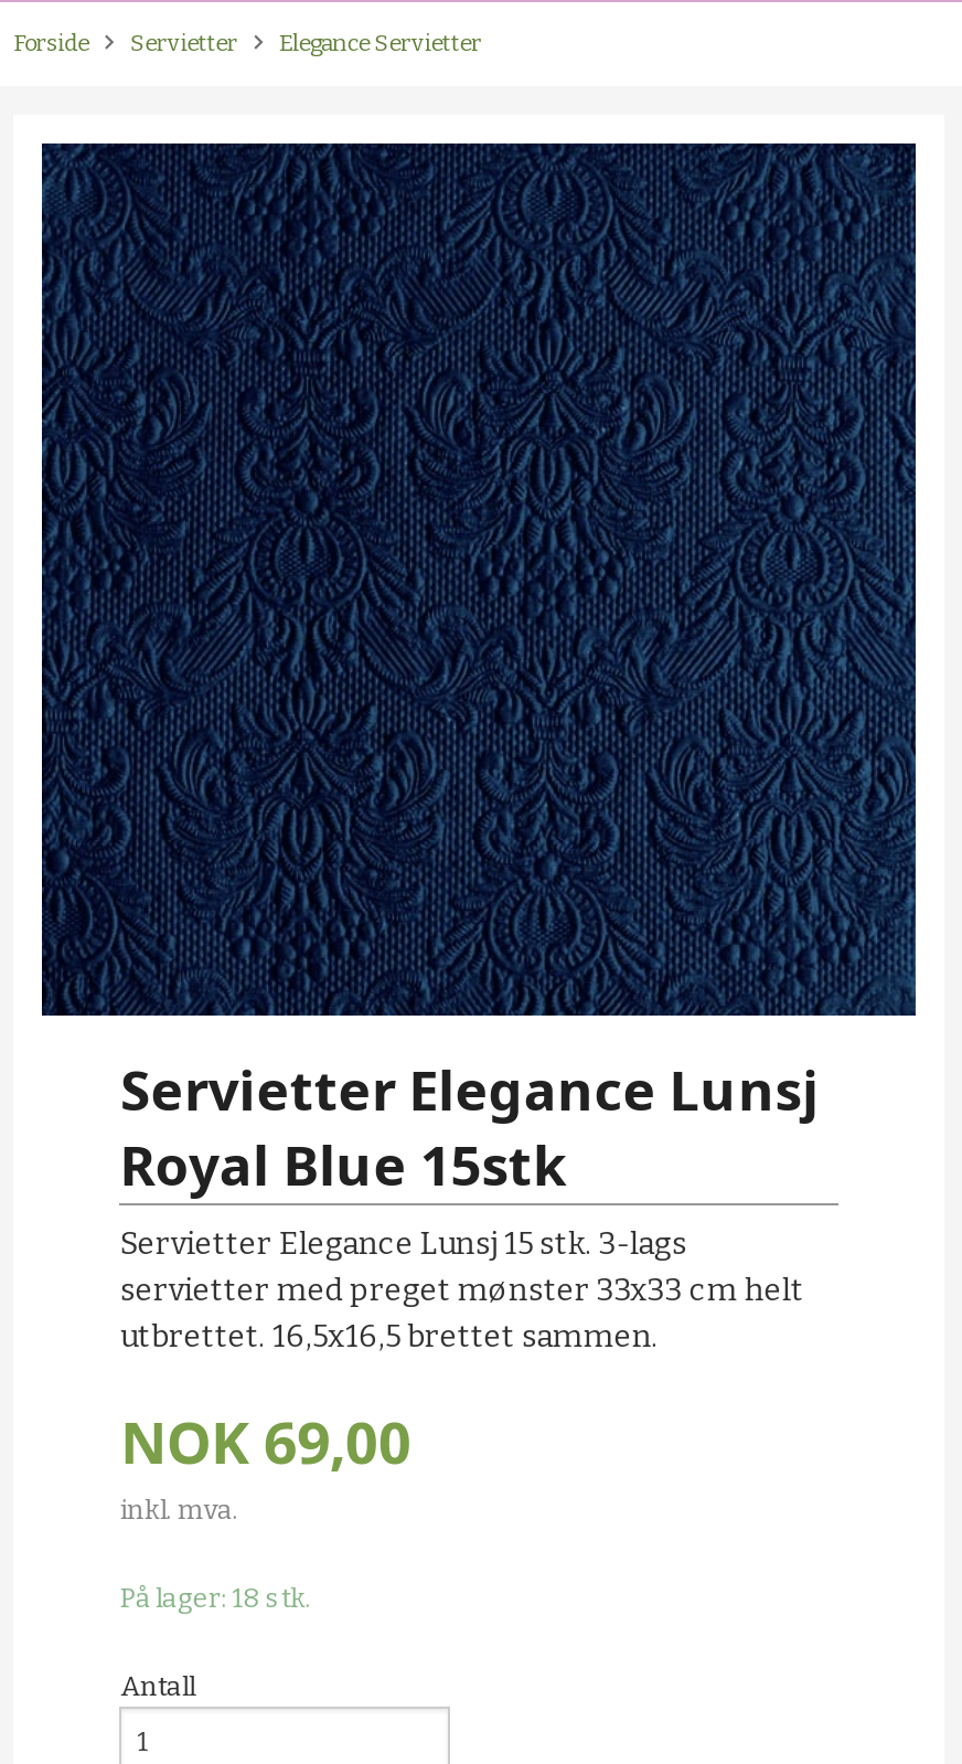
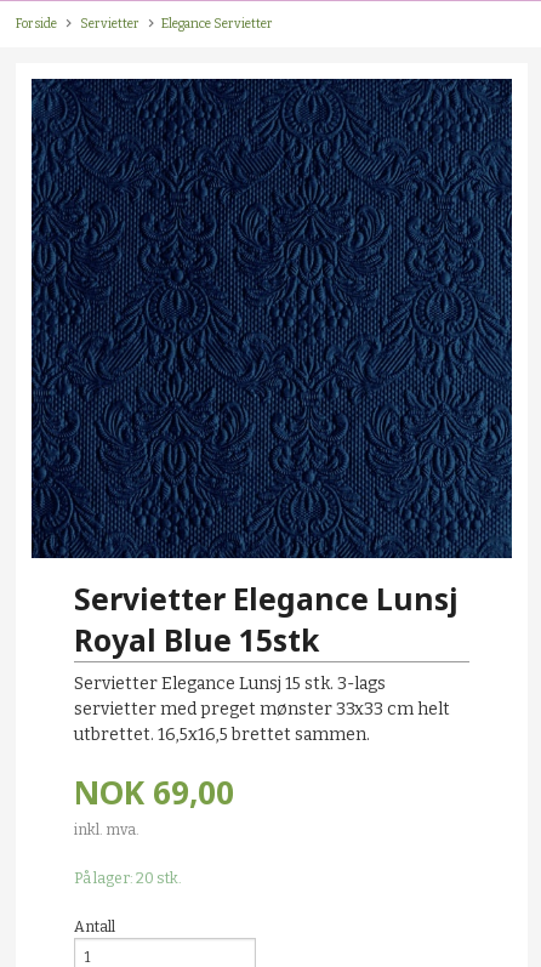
- På lager: 18 stk.
+ På lager: 20 stk.
